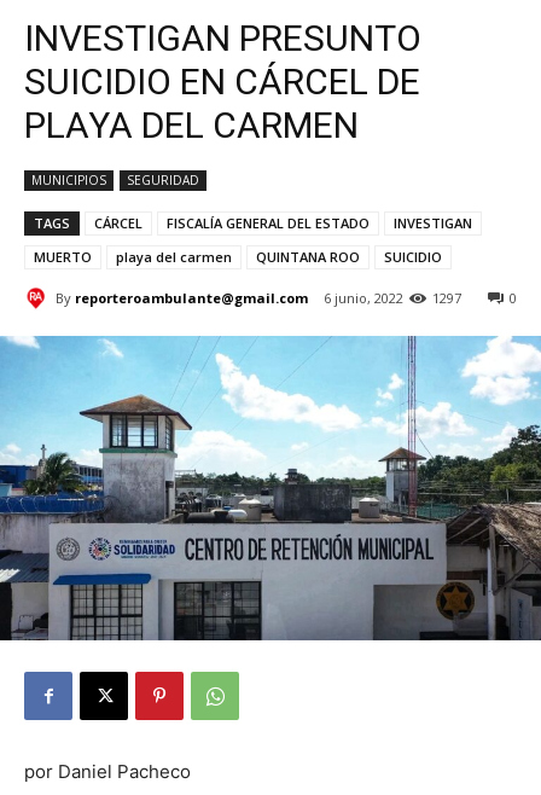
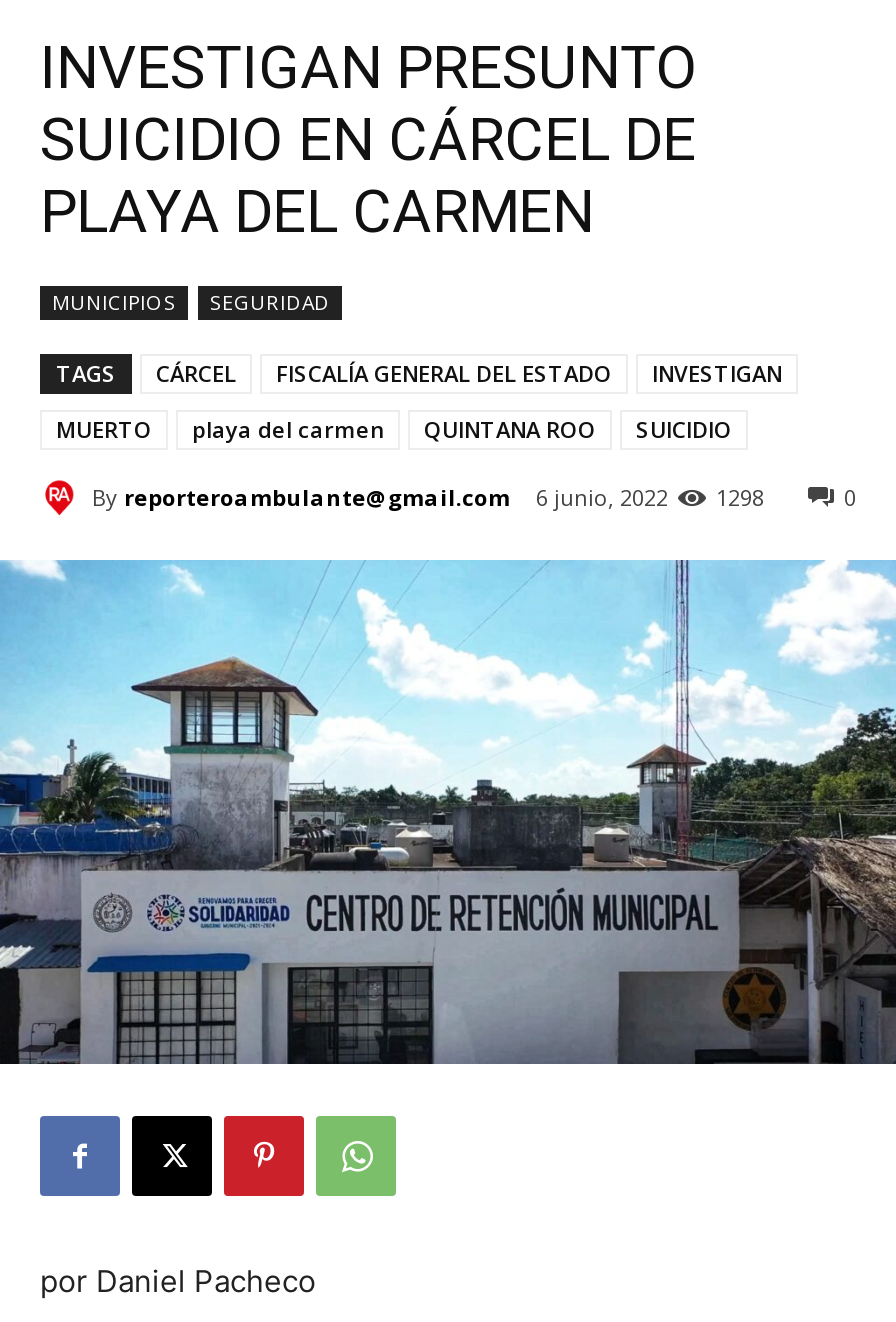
- By reporteroambulante@gmail.com 6 junio, 2022 1297
+ By reporteroambulante@gmail.com 6 junio, 2022 1298
